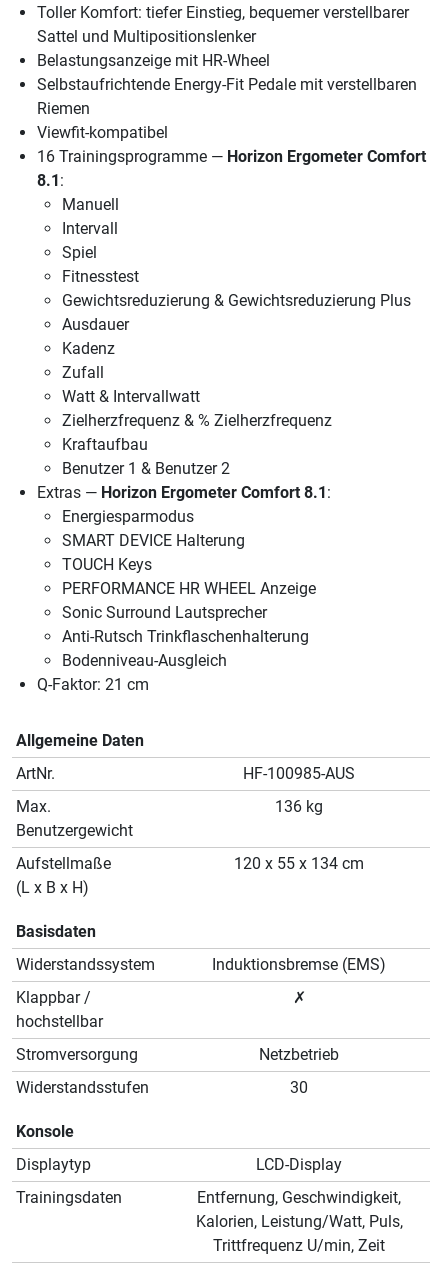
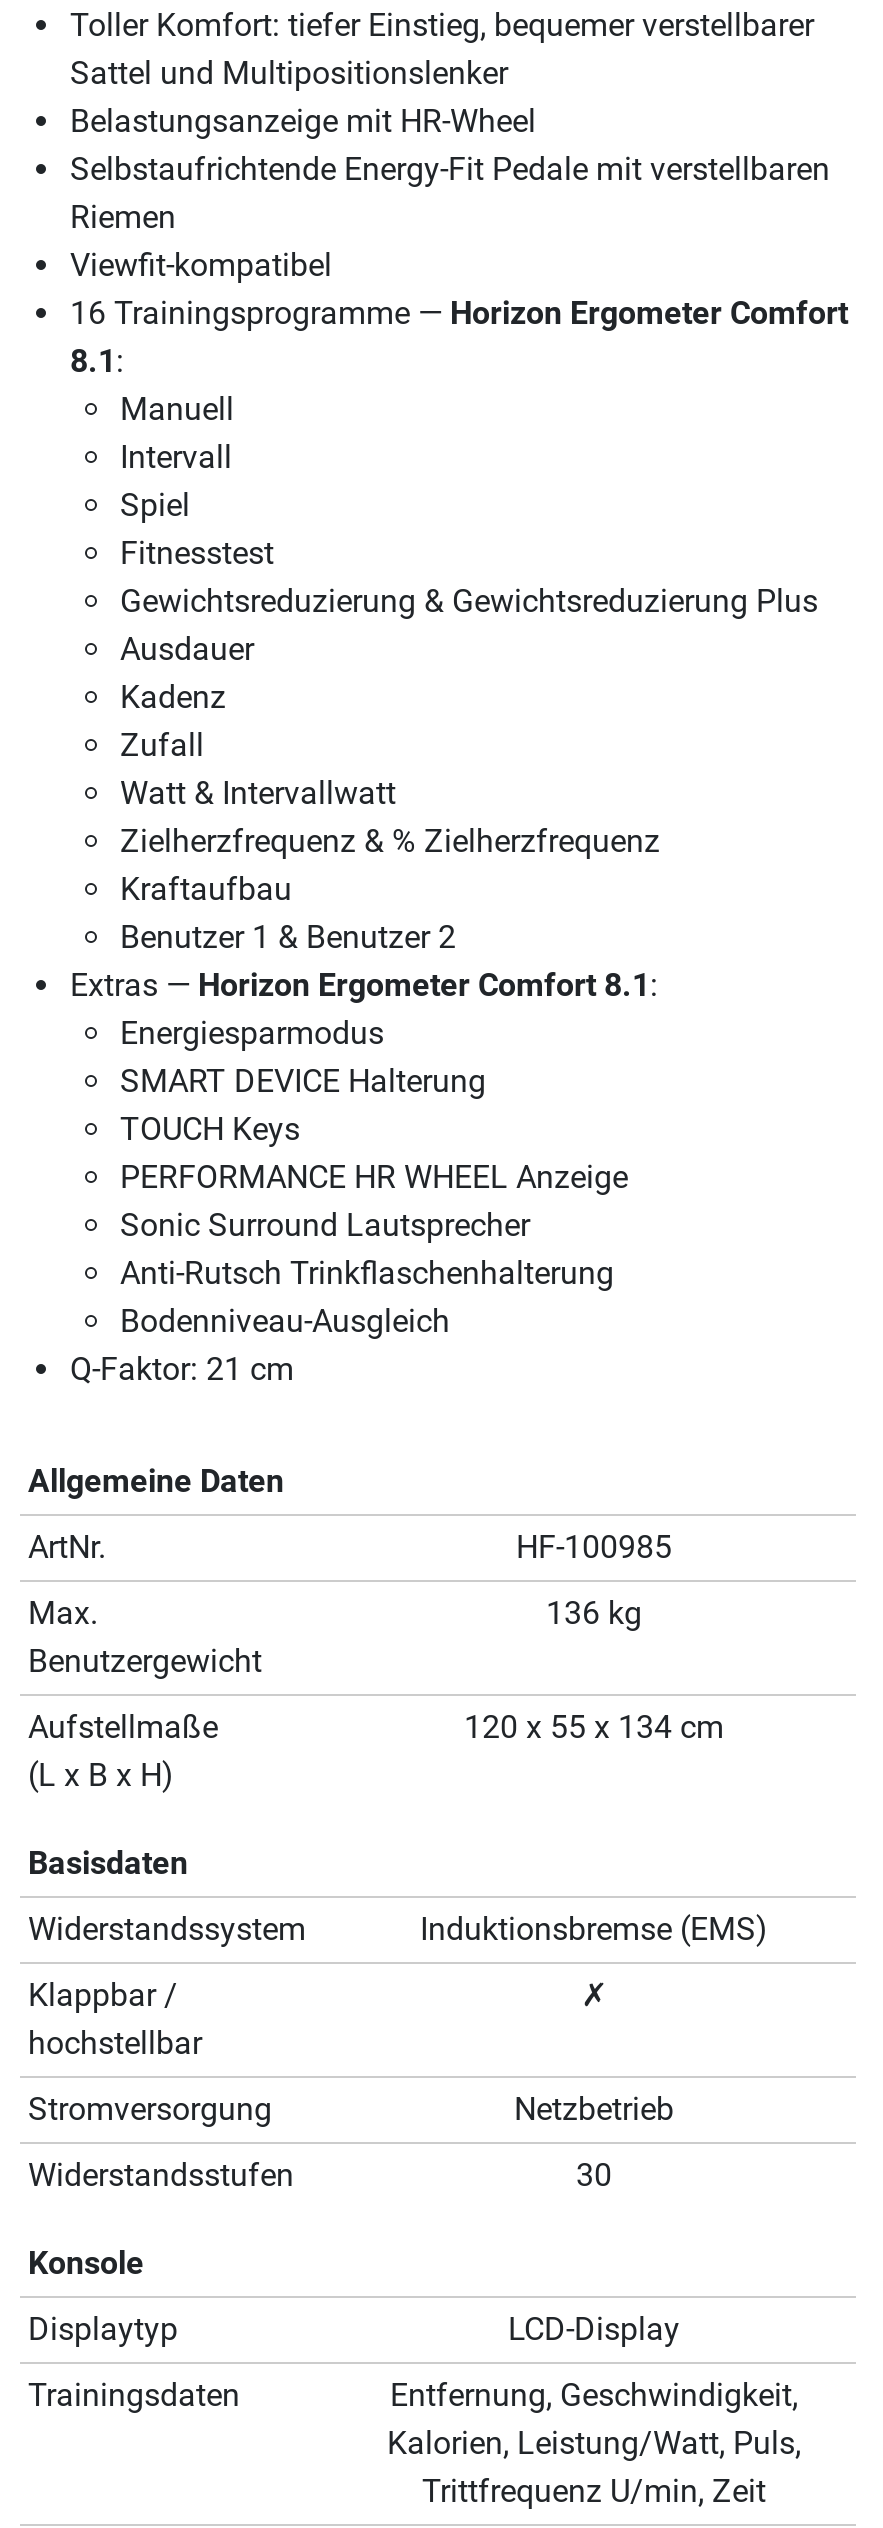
- HF-100985-AUS
+ HF-100985
